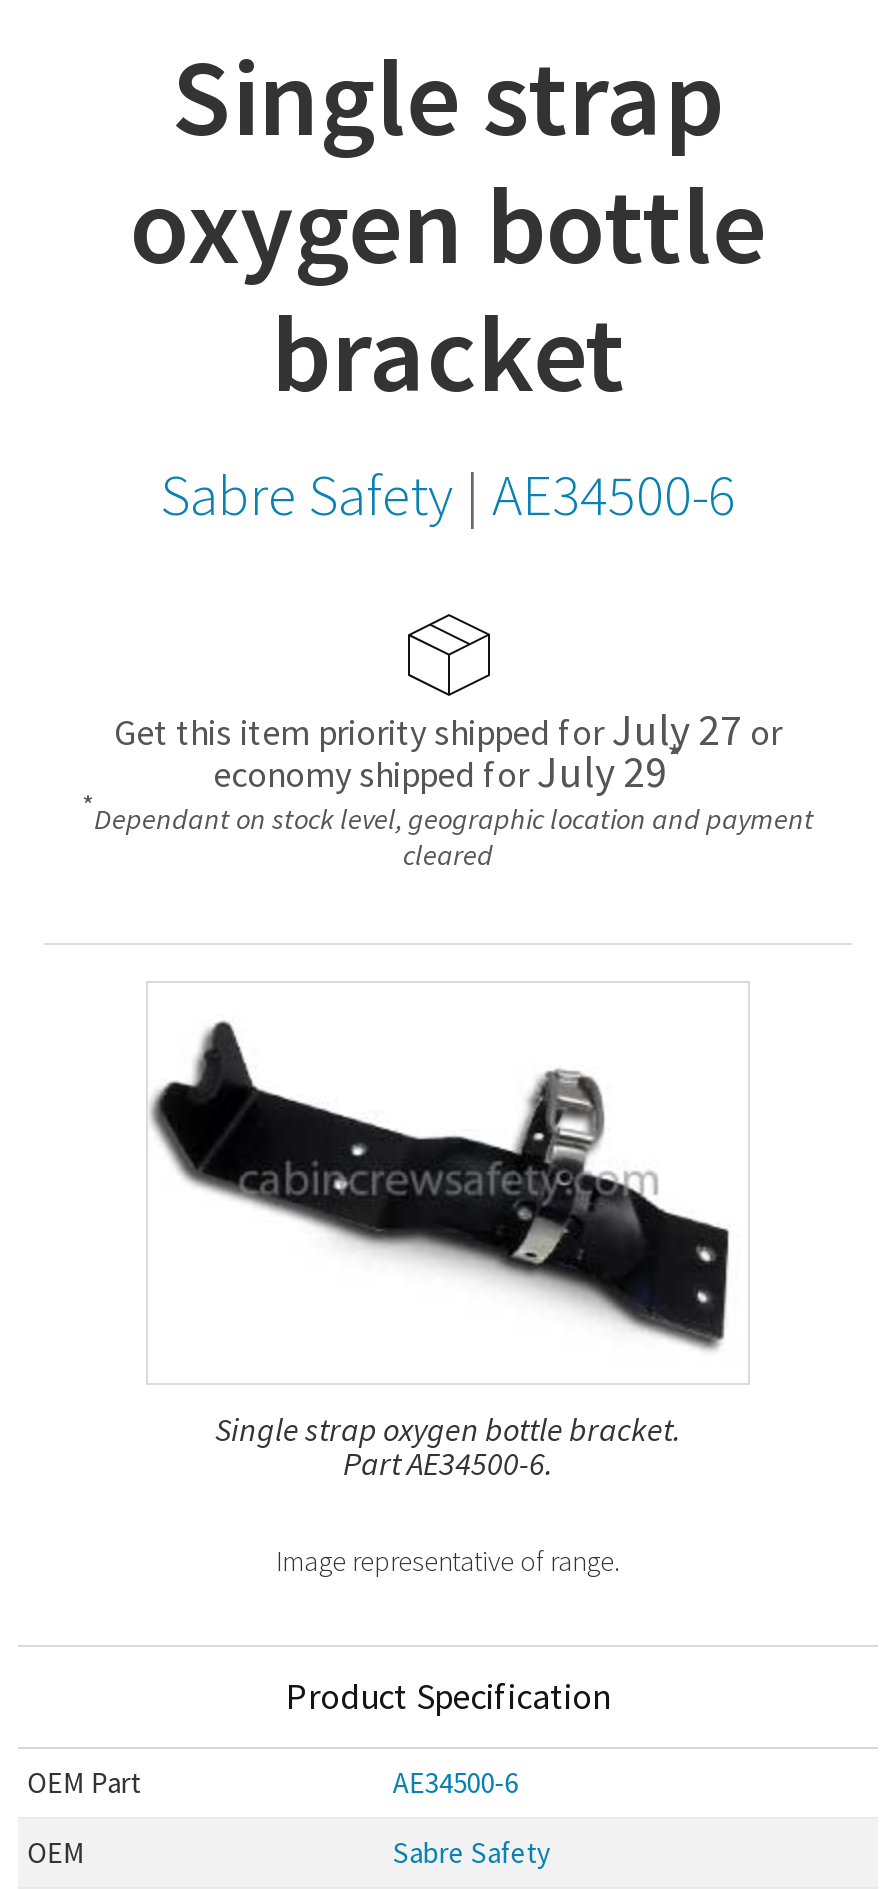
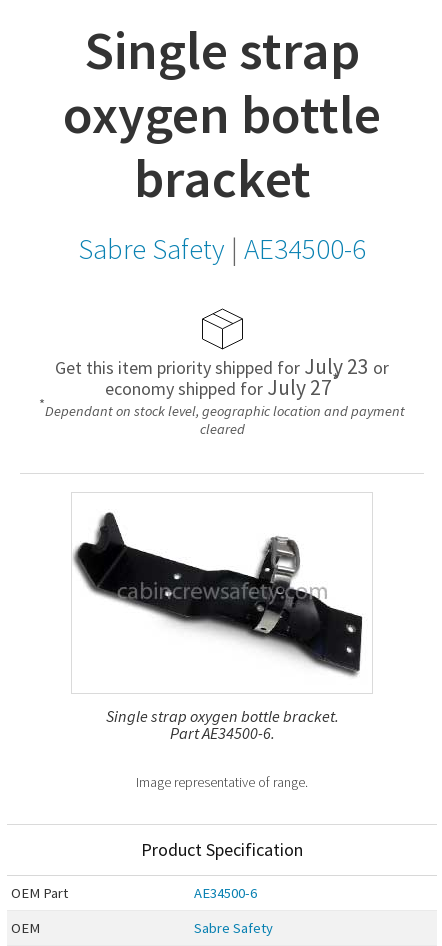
- Get this item priority shipped forJuly 27 or
+ Get this item priority shipped forJuly 23 or

- economy shipped forJuly 29*
+ economy shipped forJuly 27*
